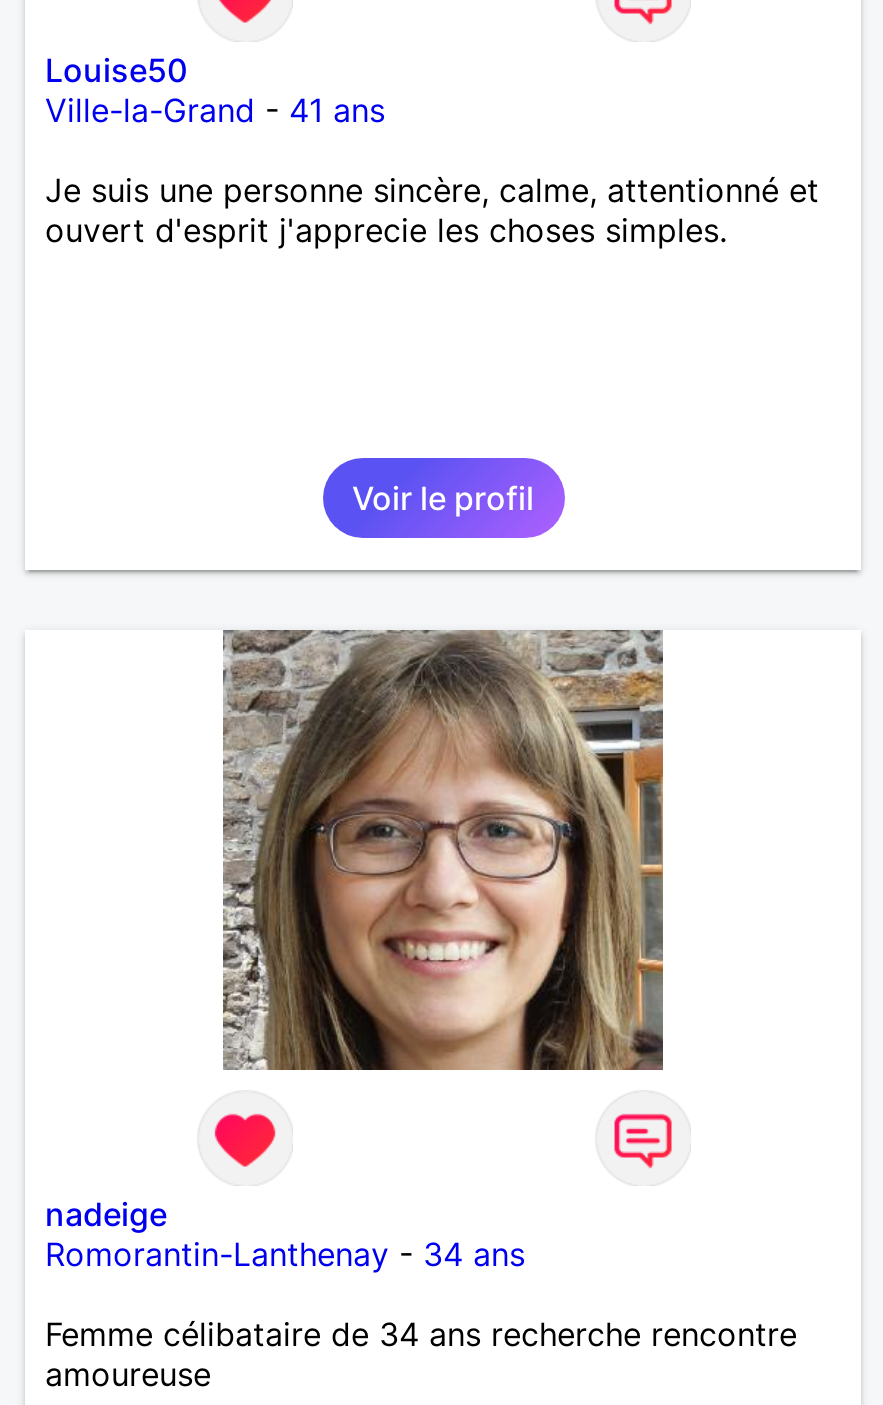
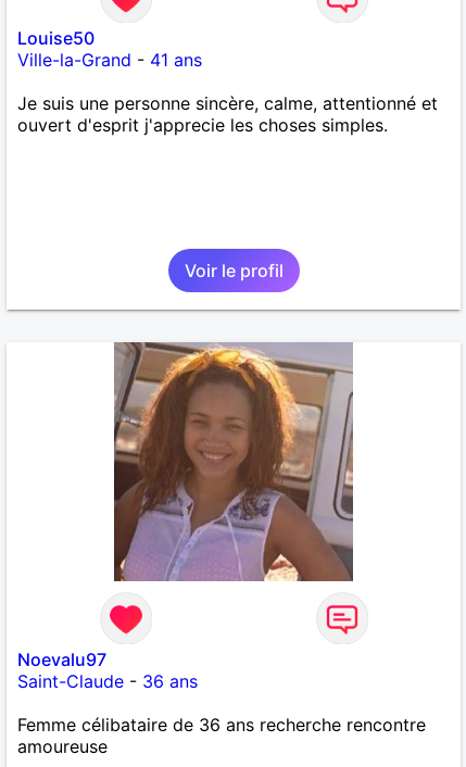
- [image]
+ [image]

- nadeige
- Romorantin-Lanthenay - 34 ans
+ Noevalu97
+ Saint-Claude - 36 ans

- Femme célibataire de 34 ans recherche rencontre
+ Femme célibataire de 36 ans recherche rencontre
